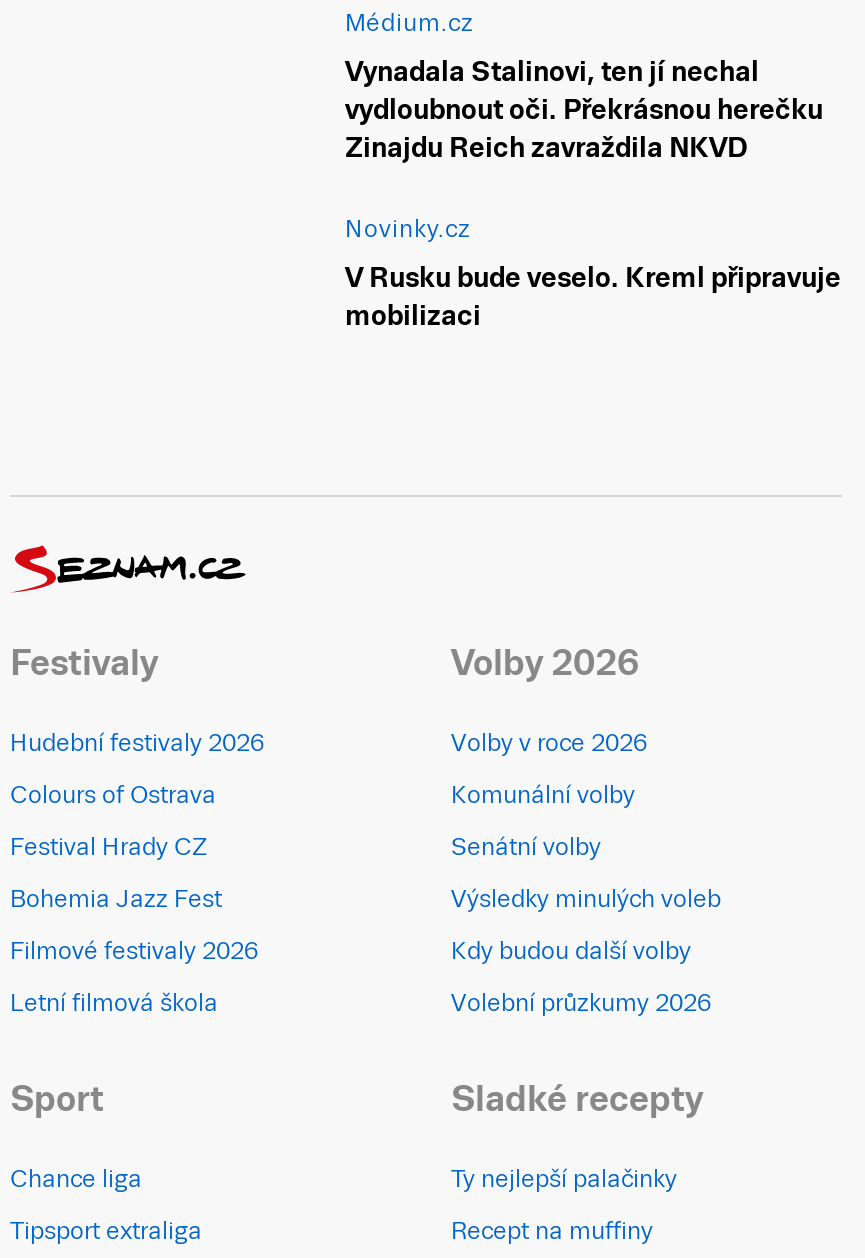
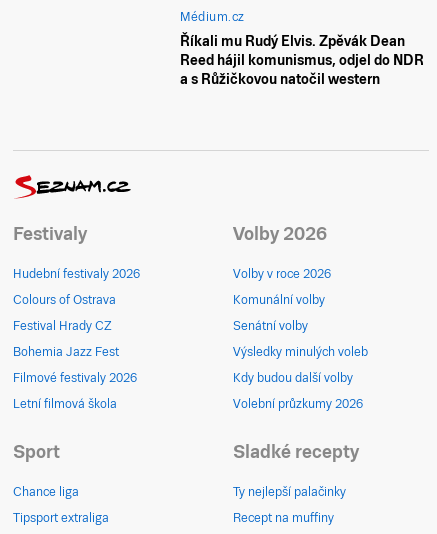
- Vynadala Stalinovi, ten jí nechal
- vydloubnout oči. Překrásnou herečku
- Zinajdu Reich zavraždila NKVD
- Novinky.cz
- V Rusku bude veselo. Kreml připravuje
- mobilizaci
+ Říkali mu Rudý Elvis. Zpěvák Dean
+ Reed hájil komunismus, odjel do NDR
+ a s Růžičkovou natočil western
